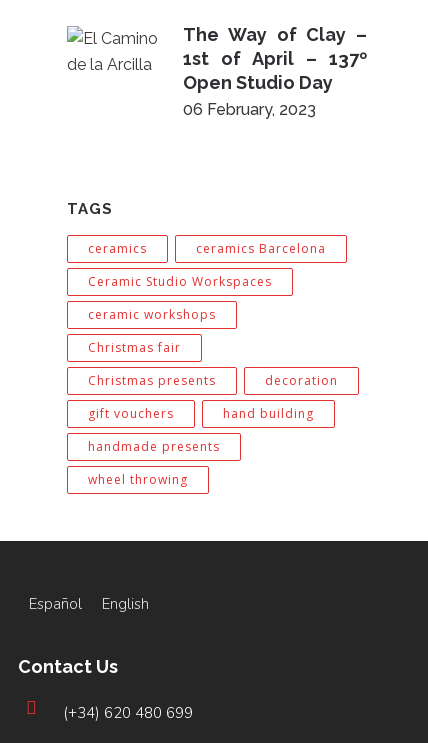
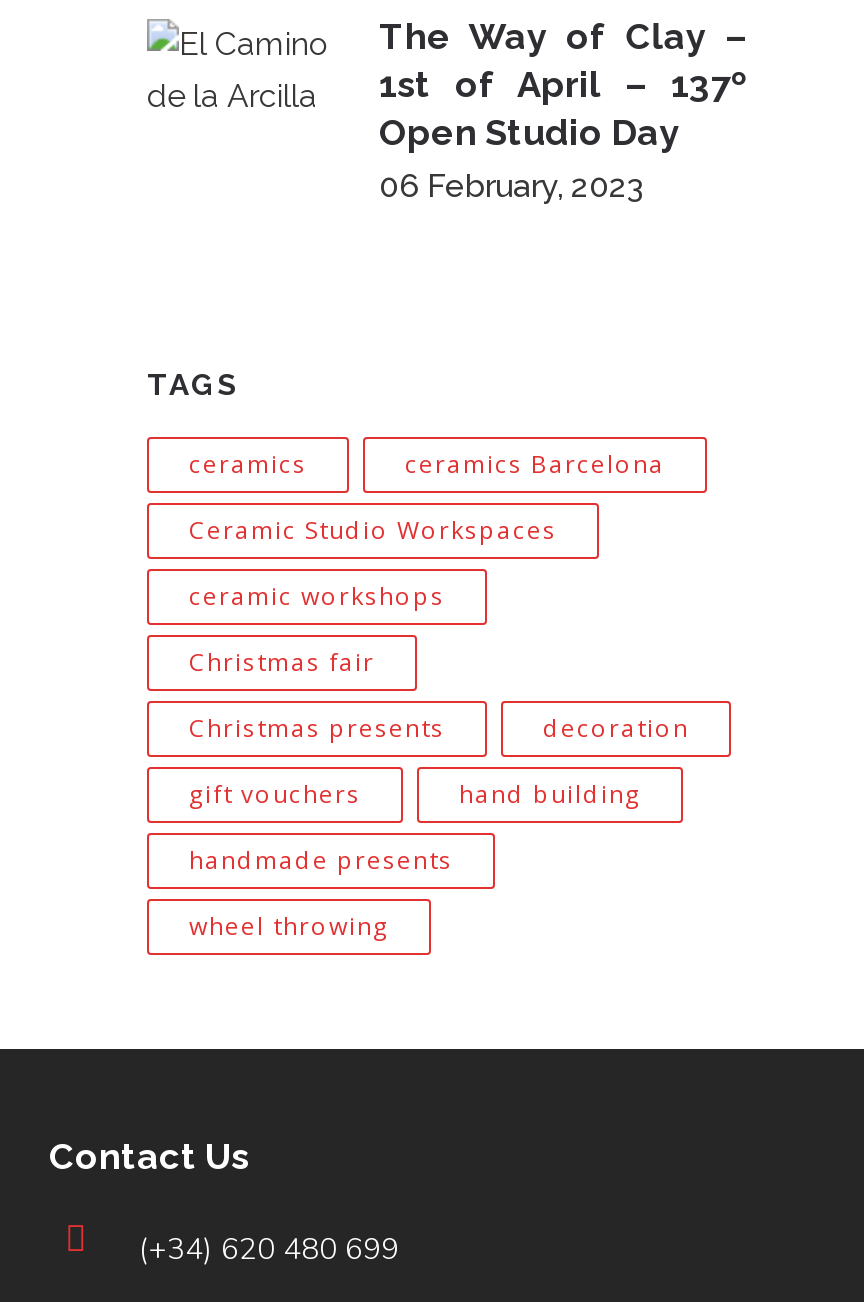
- Español
- English
